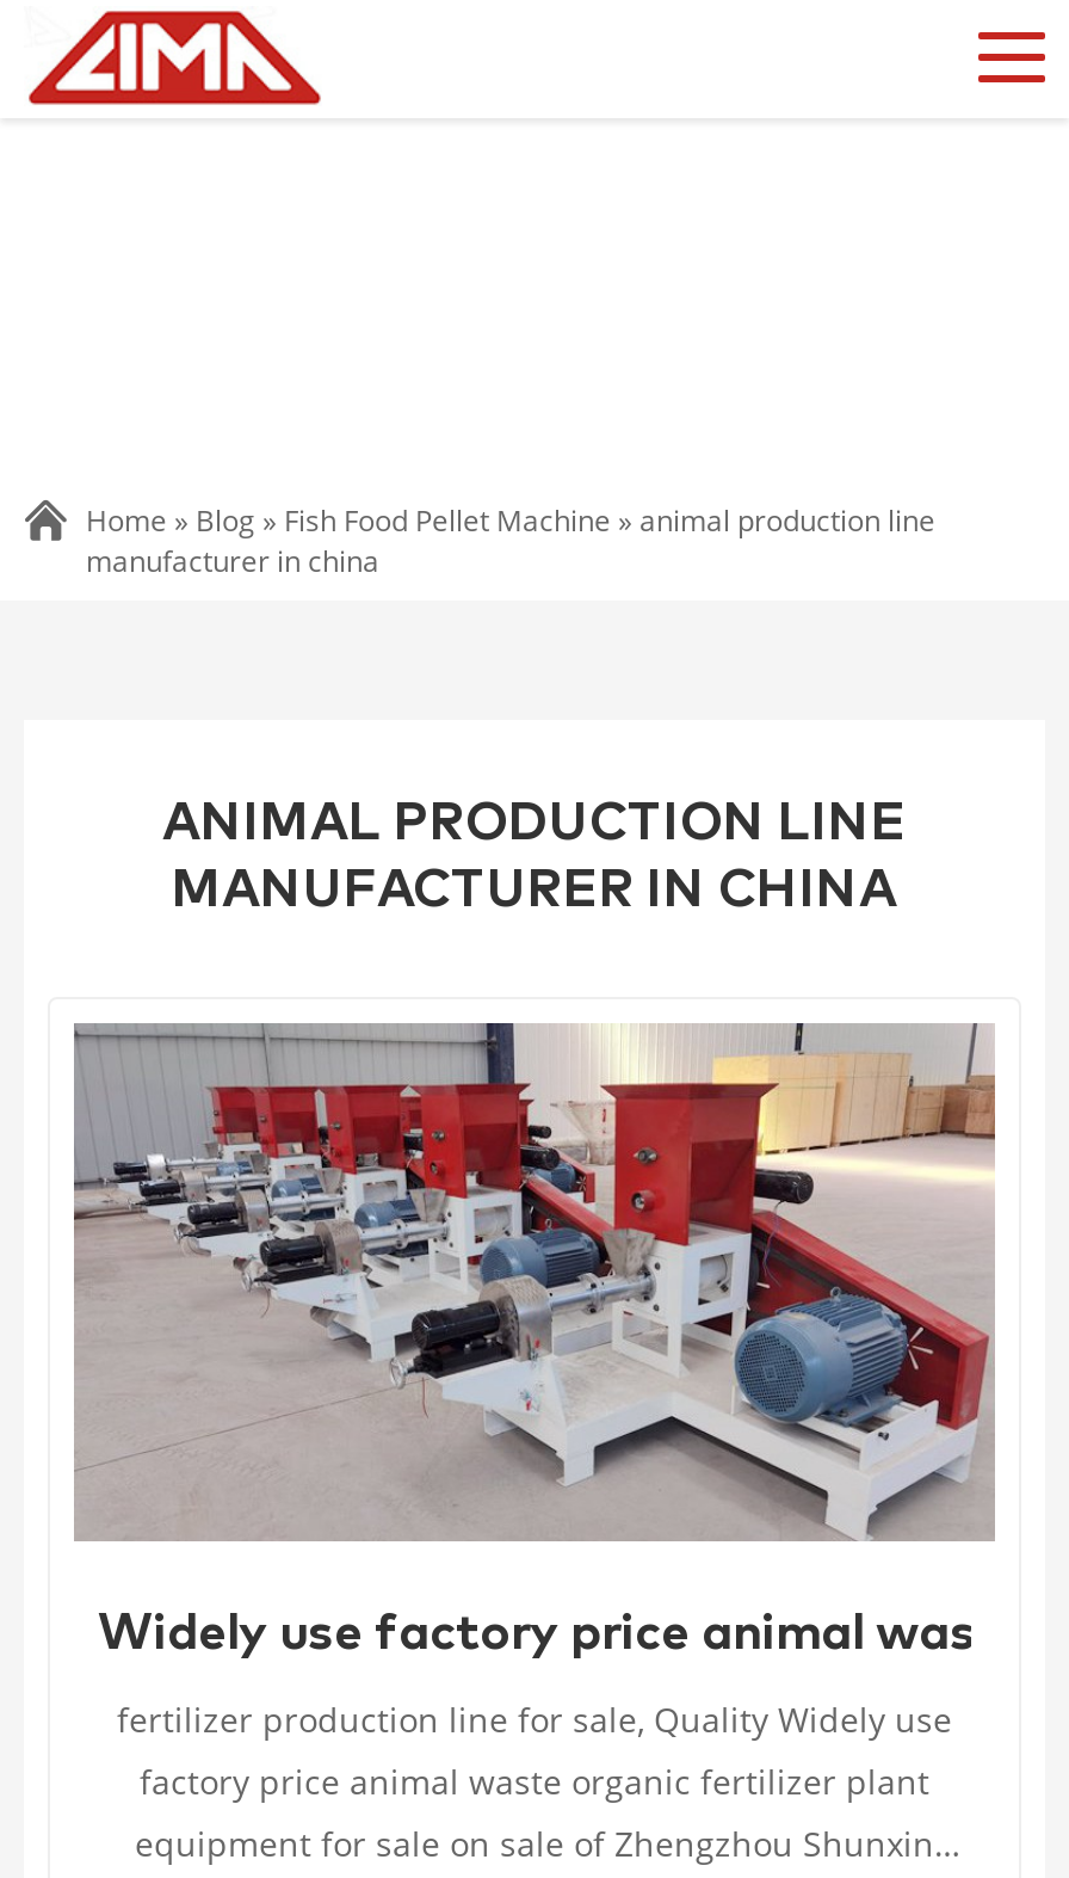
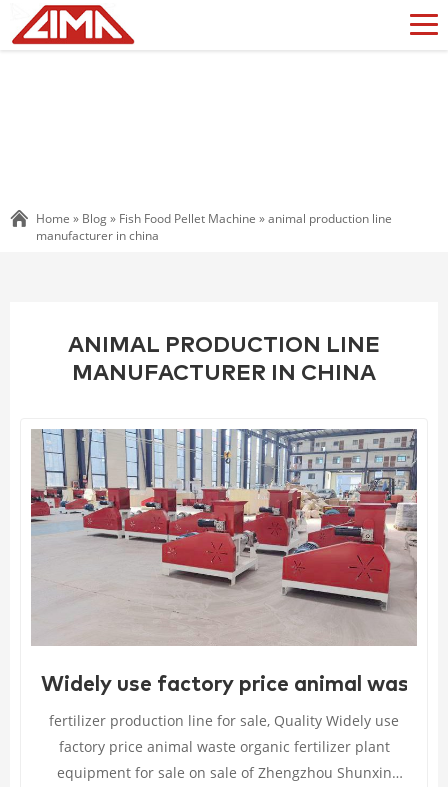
- [image]
+ [image]
